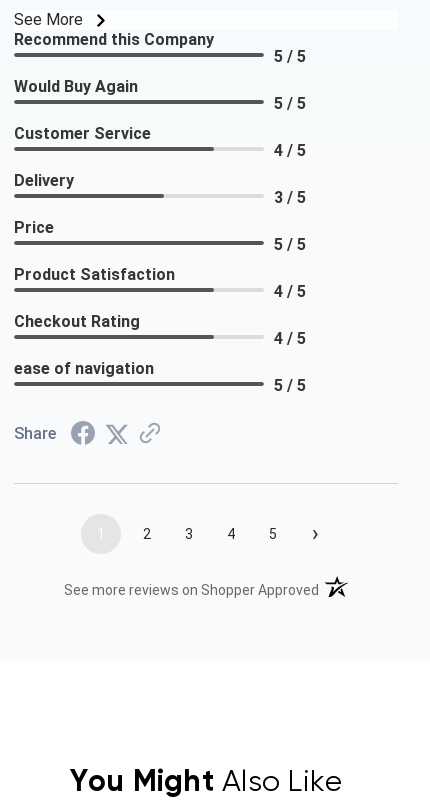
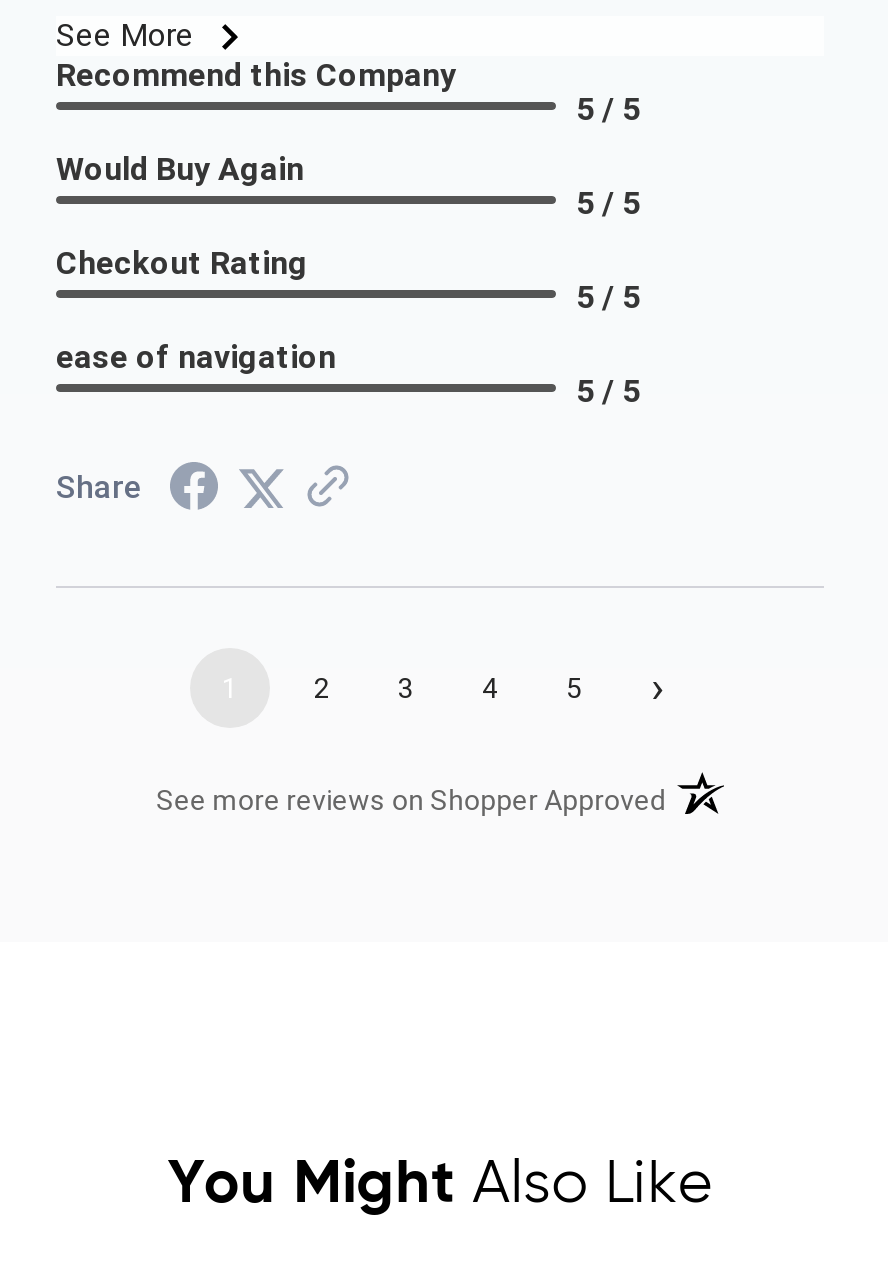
- Customer Service
- 4 / 5
- Delivery
- 3 / 5
- Price

- Product Satisfaction
- 4 / 5
- 4 / 5

moved up: Checkout Rating
